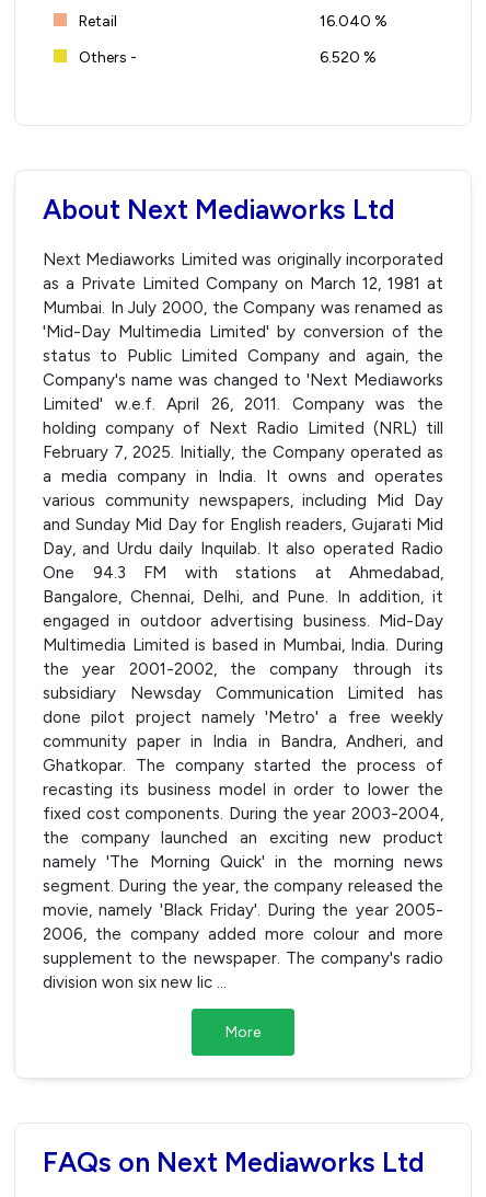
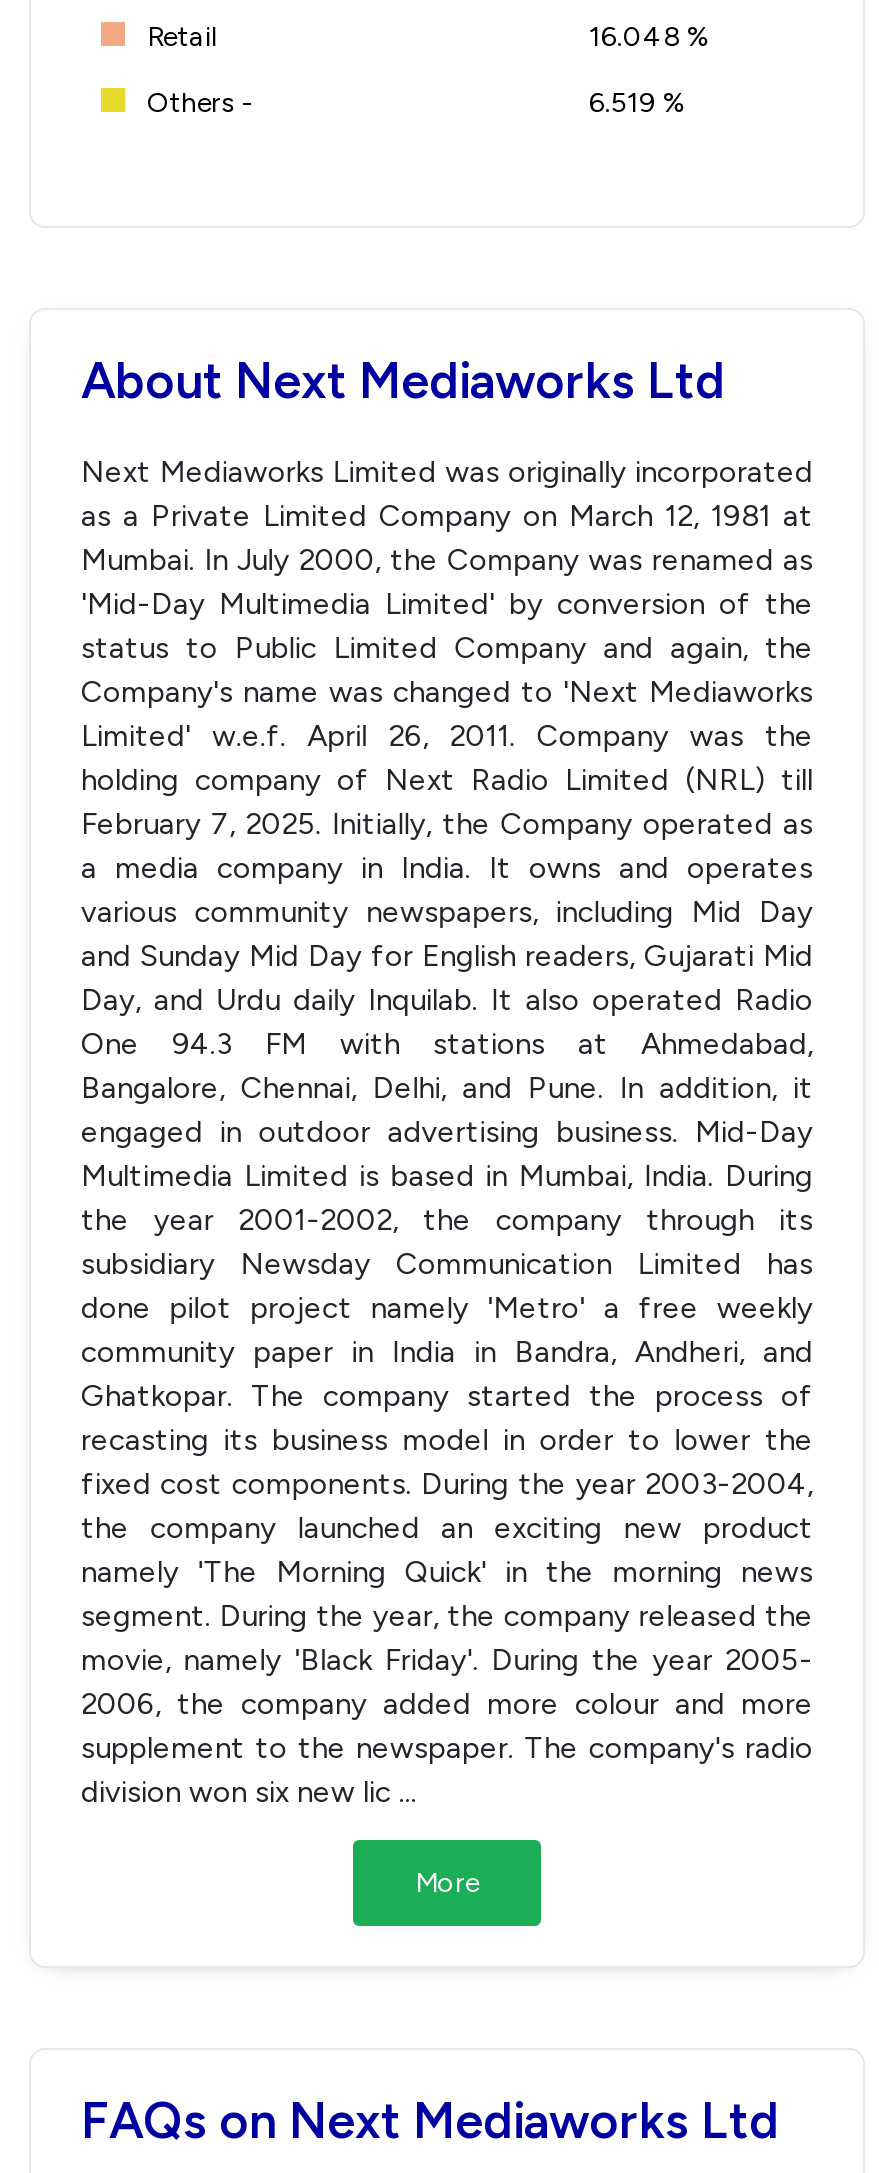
- 16.040 %
+ 16.048 %

- 6.520 %
+ 6.519 %
